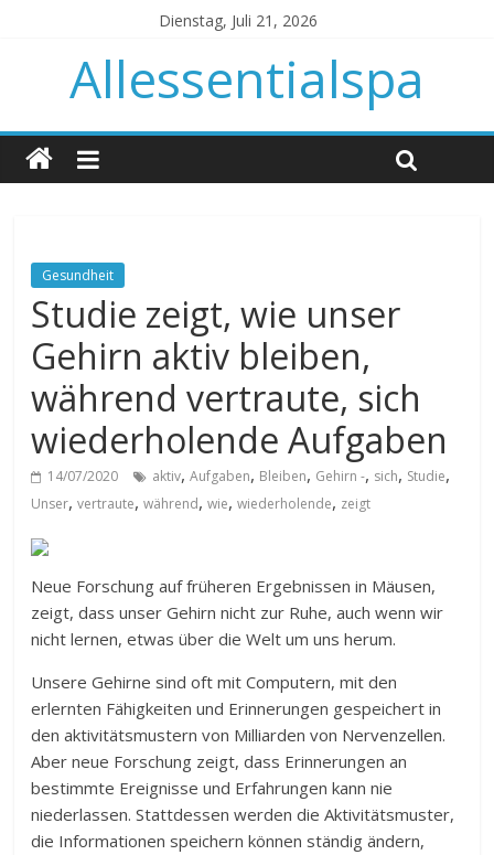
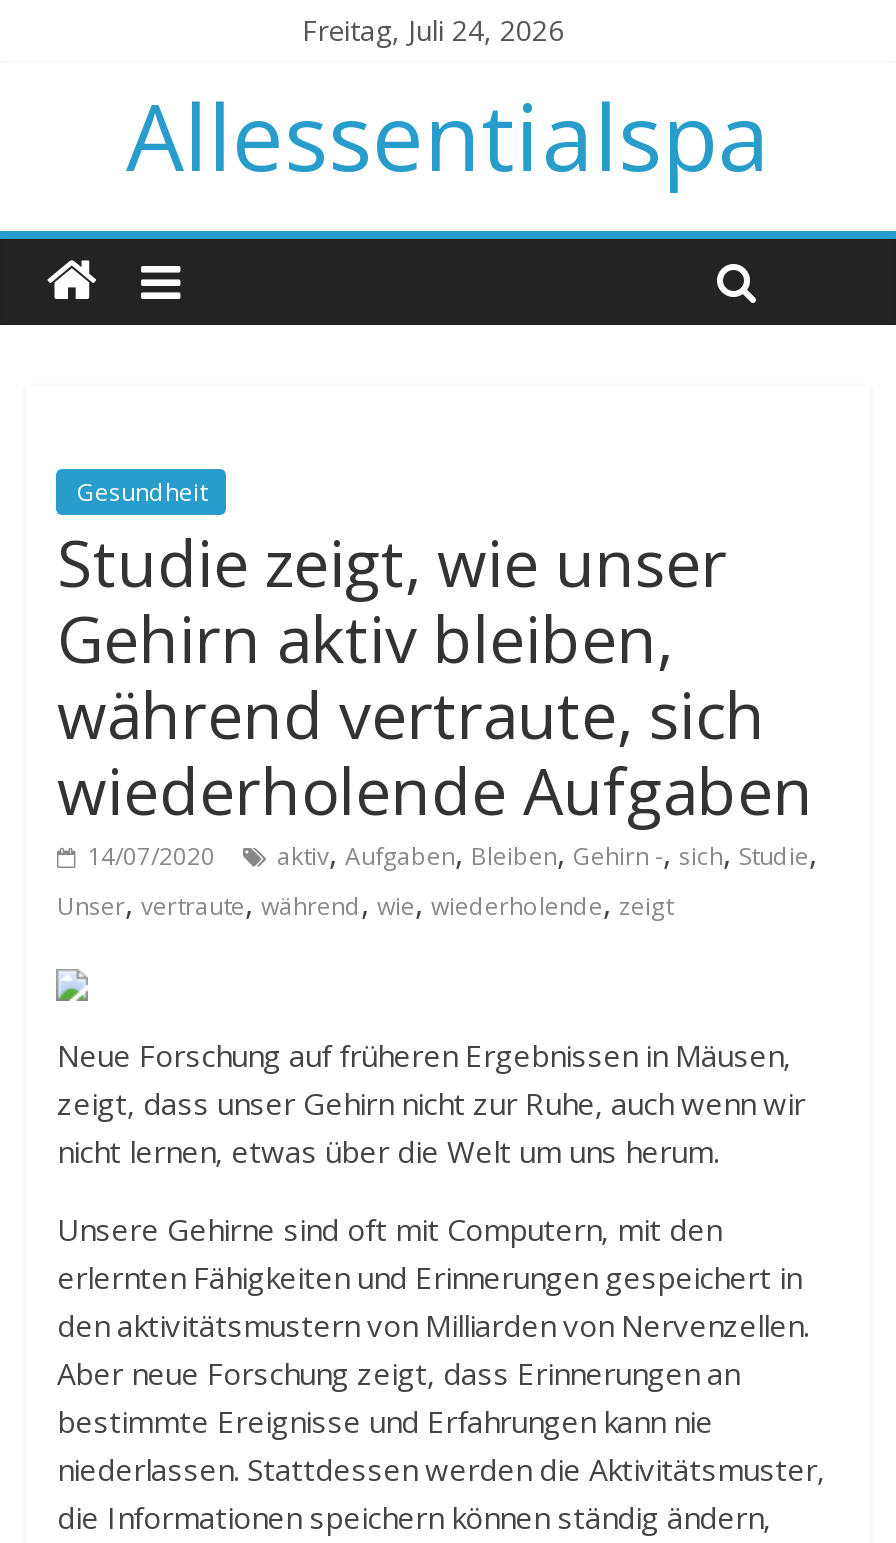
- Dienstag, Juli 21, 2026
+ Freitag, Juli 24, 2026
